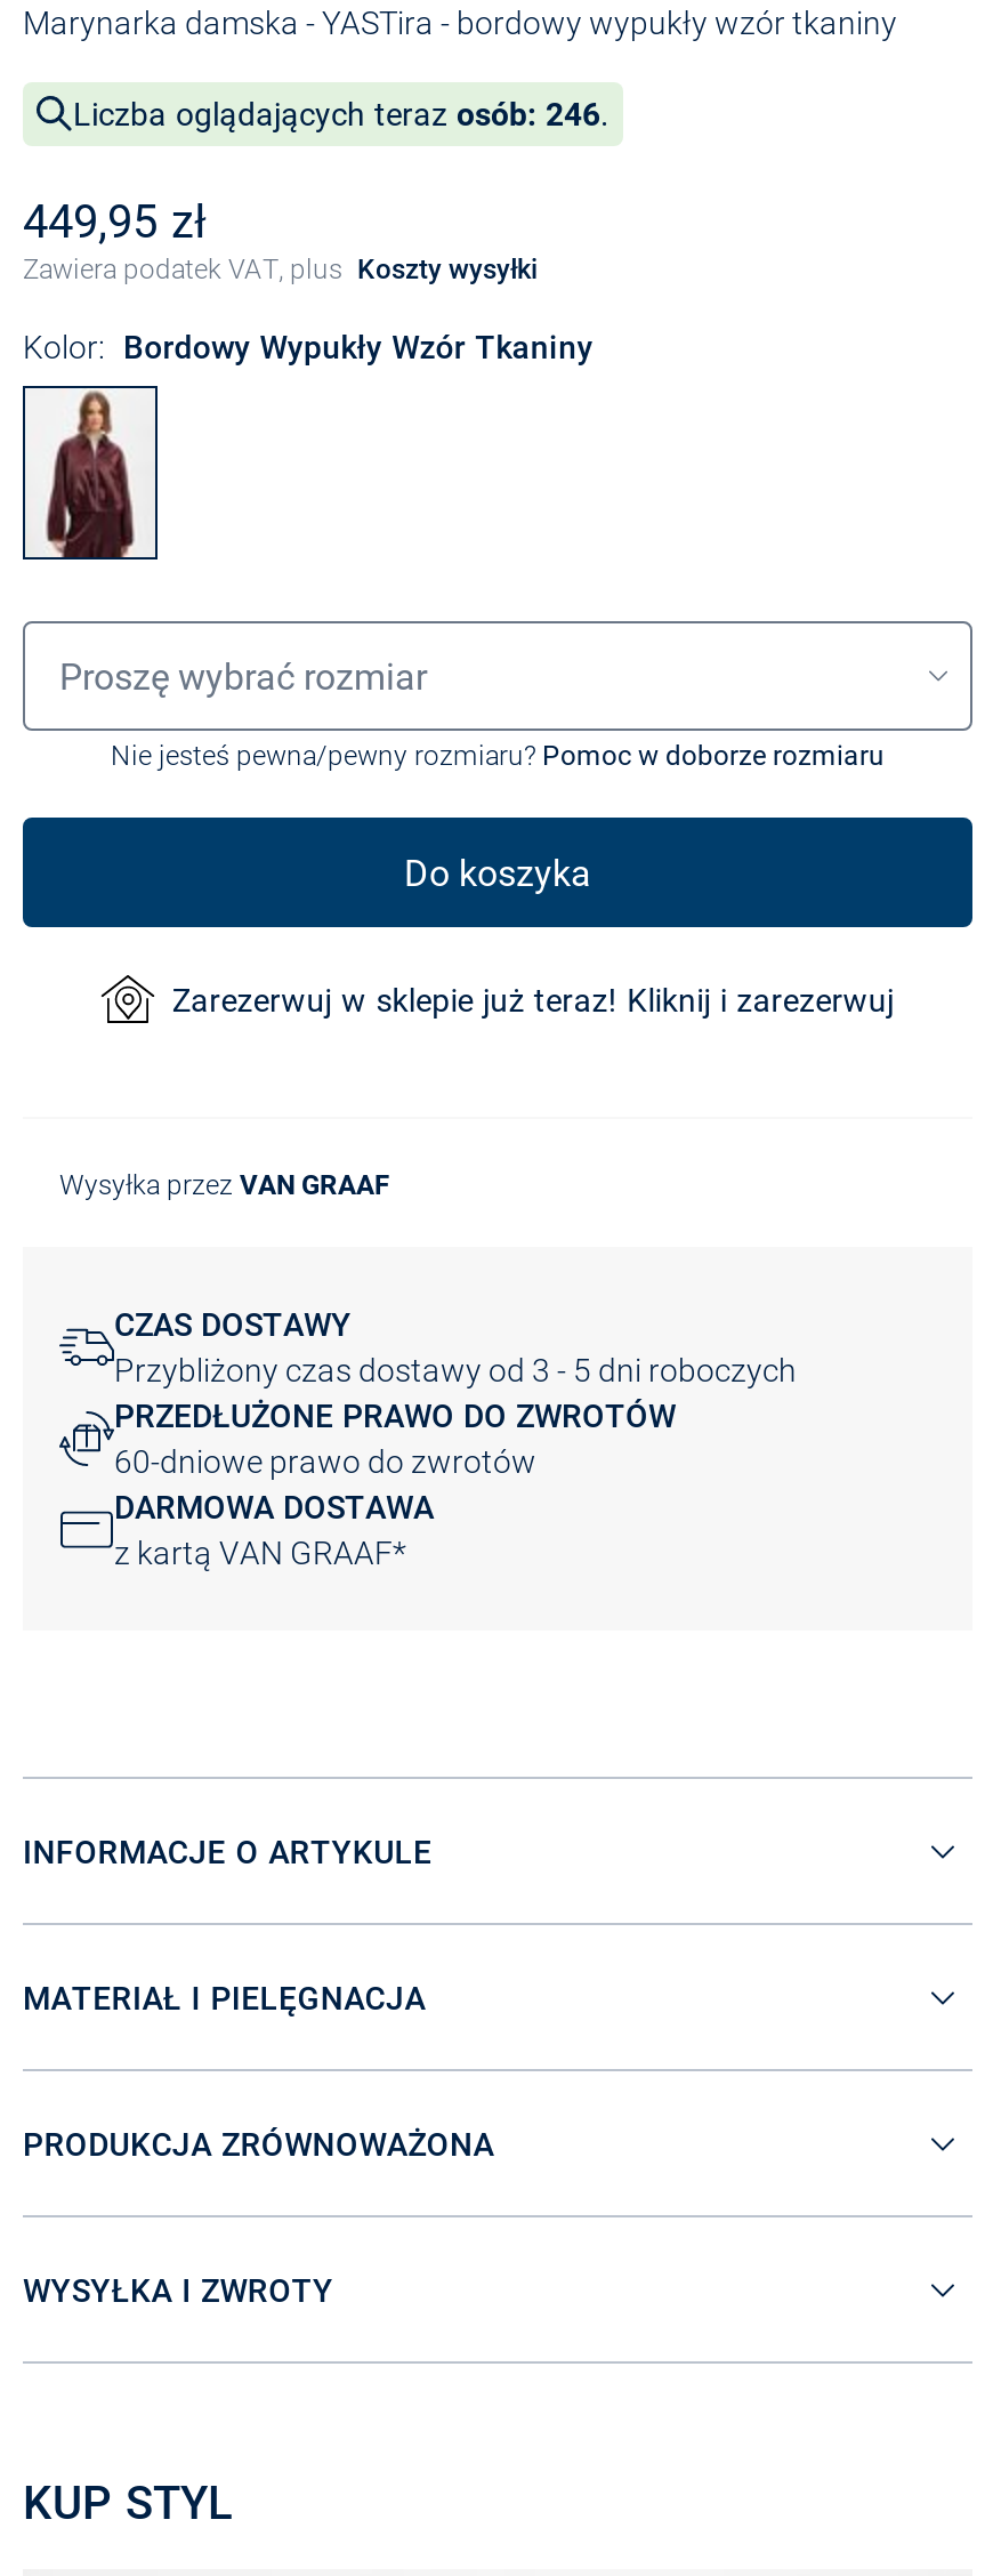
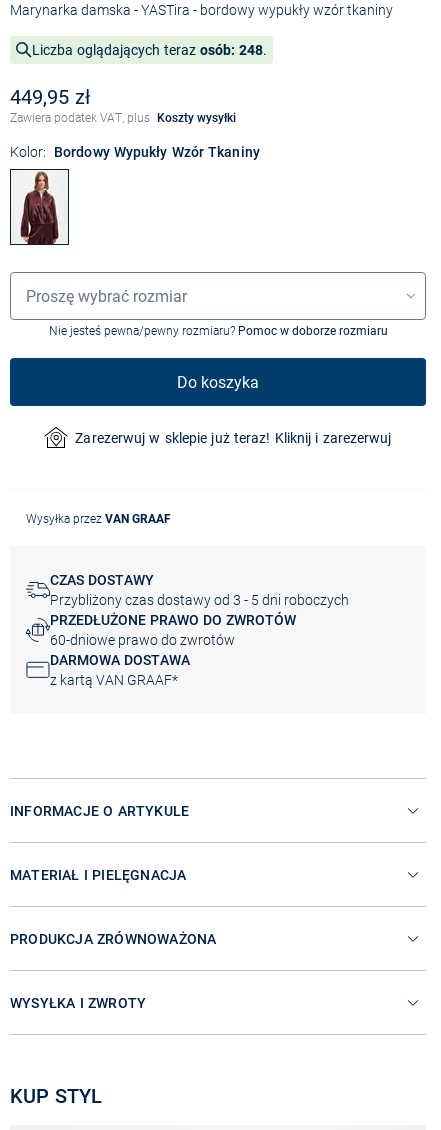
- Liczba oglądających teraz osób: 246.
+ Liczba oglądających teraz osób: 248.
